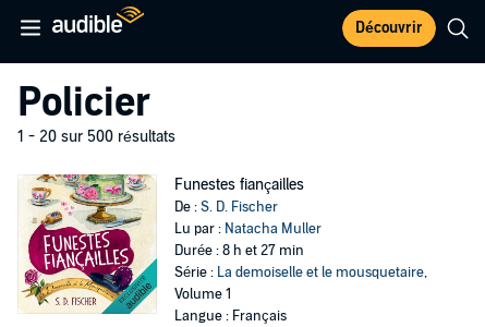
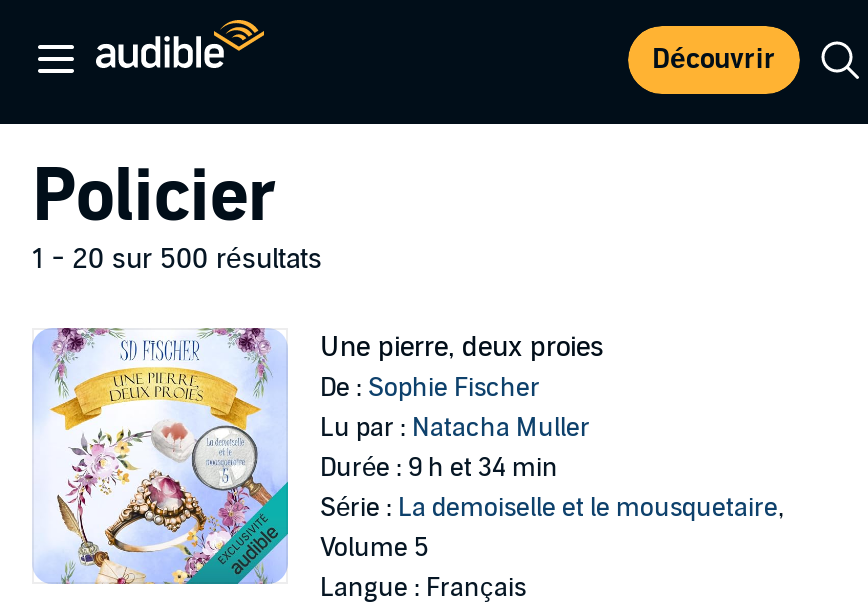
- [image]
- Funestes fiançailles
- De : S. D. Fischer
+ [image]
+ Une pierre, deux proies
+ De : Sophie Fischer

- Durée : 8 h et 27 min
+ Durée : 9 h et 34 min

- Volume 1
+ Volume 5
